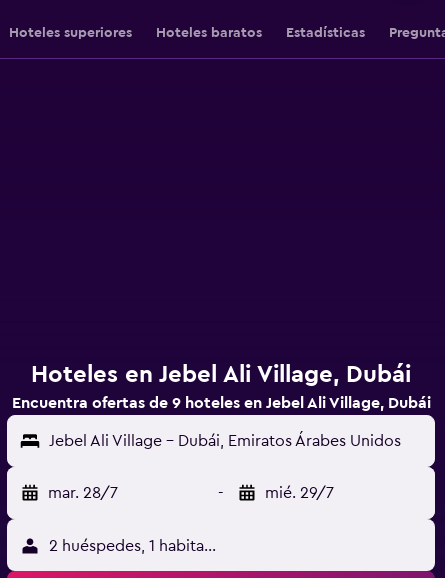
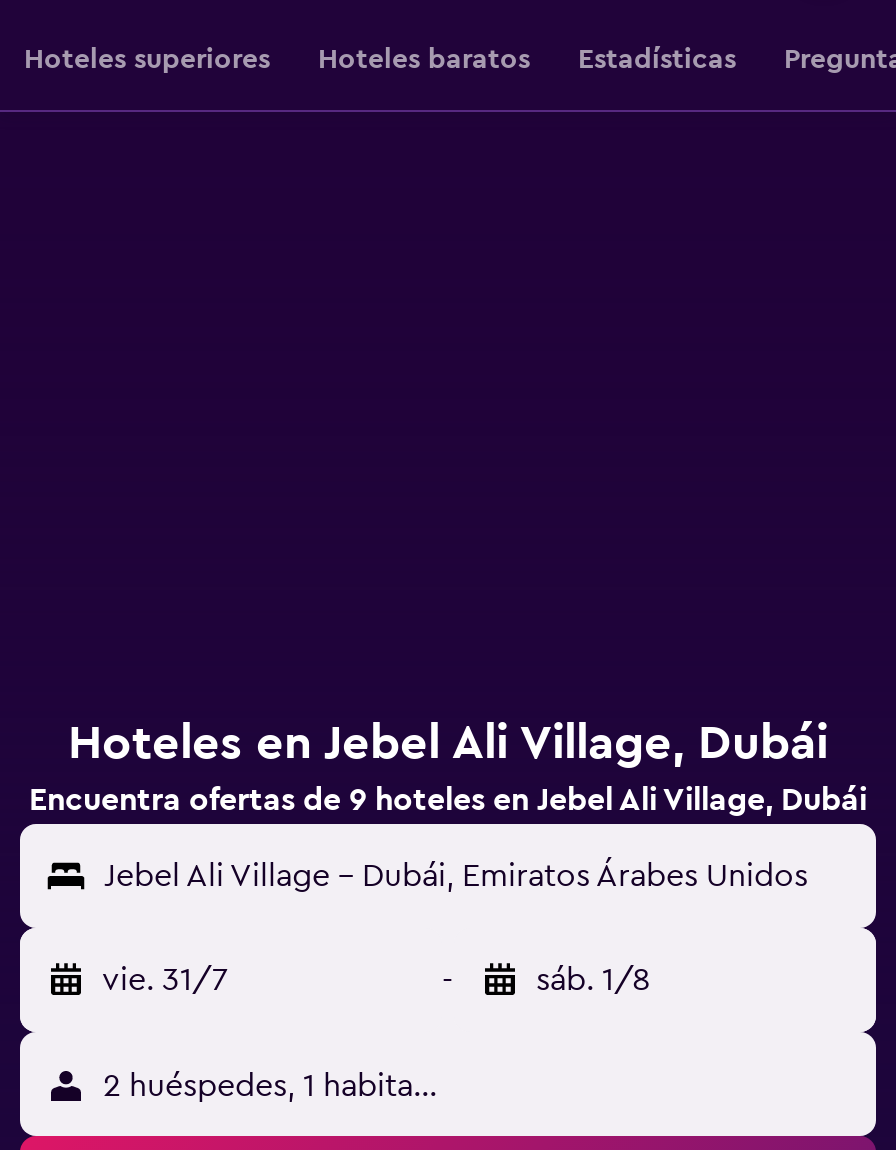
- mar. 28/7
+ vie. 31/7

- mié. 29/7
+ sáb. 1/8
